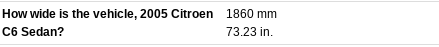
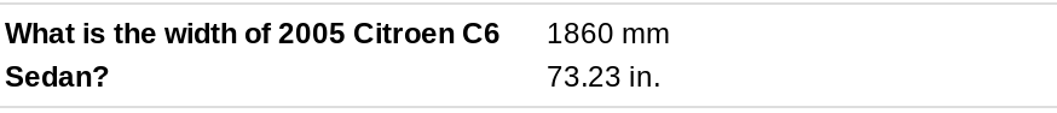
- How wide is the vehicle, 2005 Citroen
- C6 Sedan?
+ What is the width of 2005 Citroen C6
+ Sedan?
